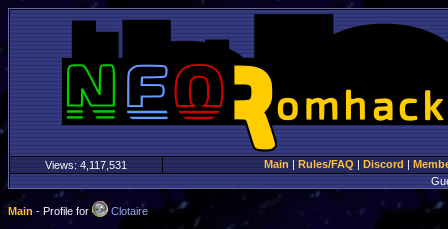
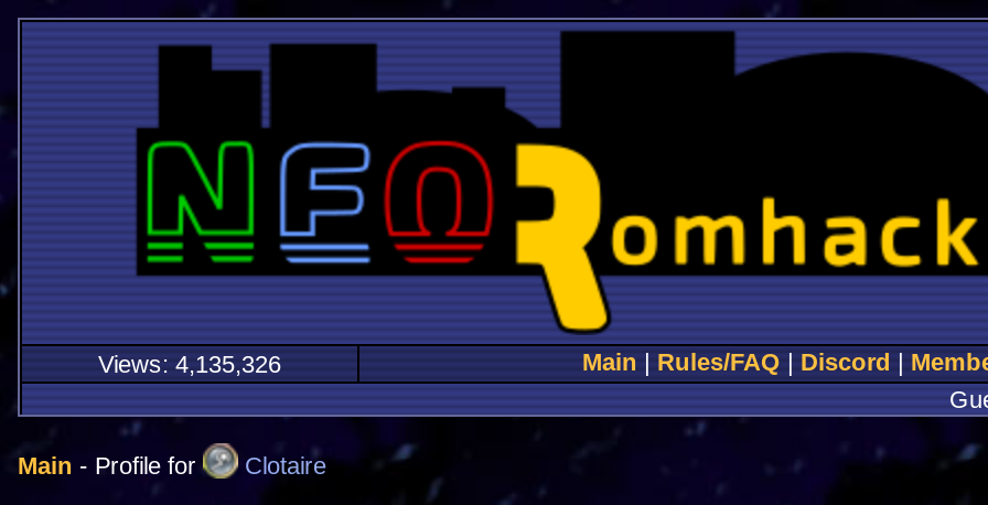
- Views: 4,117,531
+ Views: 4,135,326
